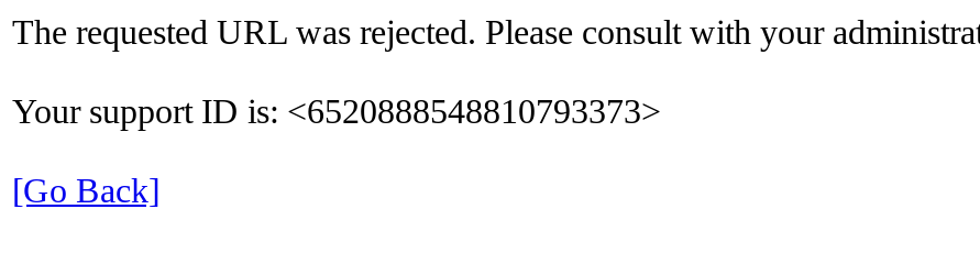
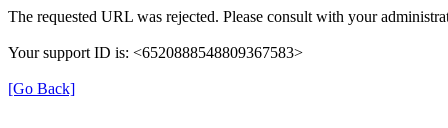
- Your support ID is: <6520888548810793373>
+ Your support ID is: <6520888548809367583>
